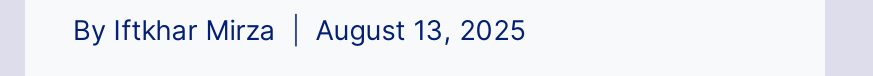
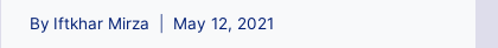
- By Iftkhar Mirza August 13, 2025
+ By Iftkhar Mirza May 12, 2021
